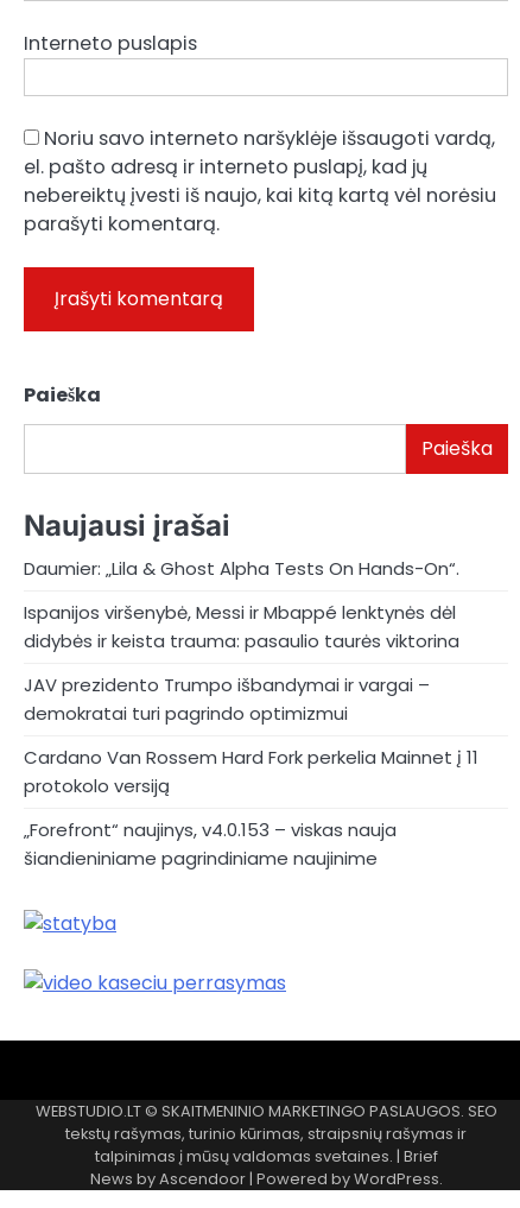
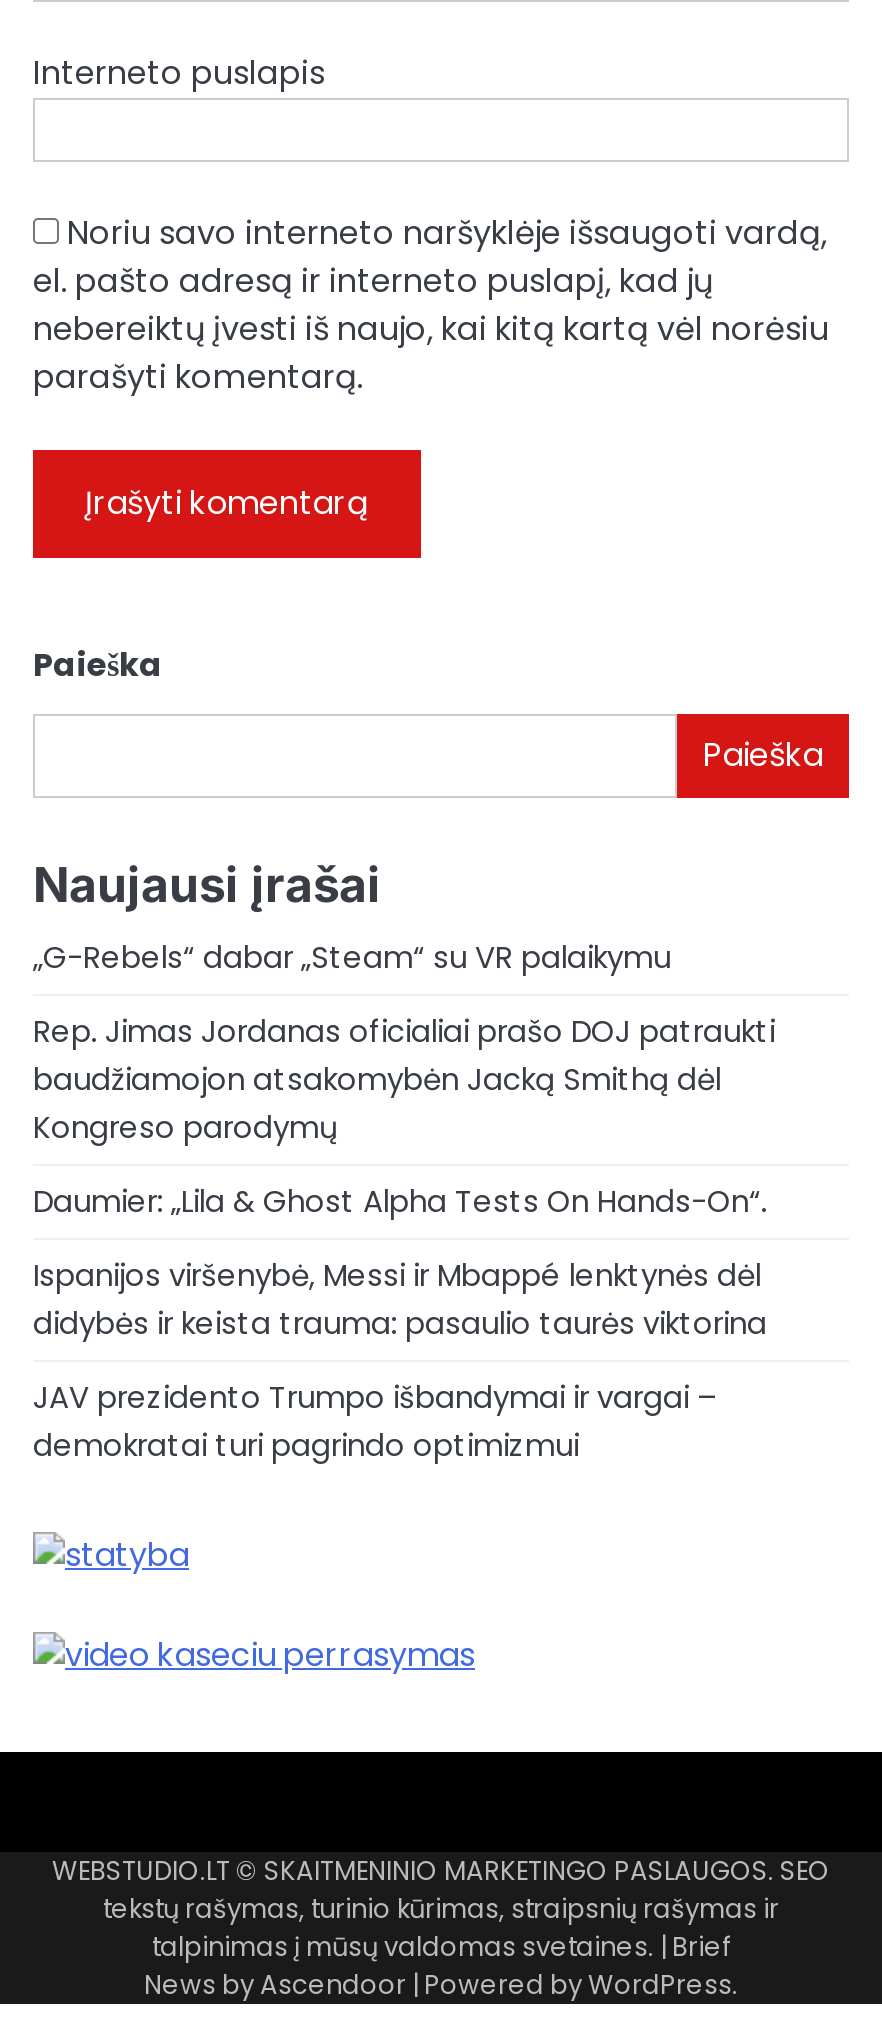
+ „G-Rebels“ dabar „Steam“ su VR palaikymu
+ Rep. Jimas Jordanas oficialiai prašo DOJ patraukti
+ baudžiamojon atsakomybėn Jacką Smithą dėl
+ Kongreso parodymų

moved down: Daumier: „Lila & Ghost Alpha Tests On Hands-On“. | Ispanijos viršenybė, Messi ir Mbappé lenktynės dėl | didybės ir keista trauma: pasaulio taurės viktorina | JAV prezidento Trumpo išbandymai ir vargai – | demokratai turi pagrindo optimizmui

- Cardano Van Rossem Hard Fork perkelia Mainnet į 11
- protokolo versiją
- „Forefront“ naujinys, v4.0.153 – viskas nauja
- šiandieniniame pagrindiniame naujinime
